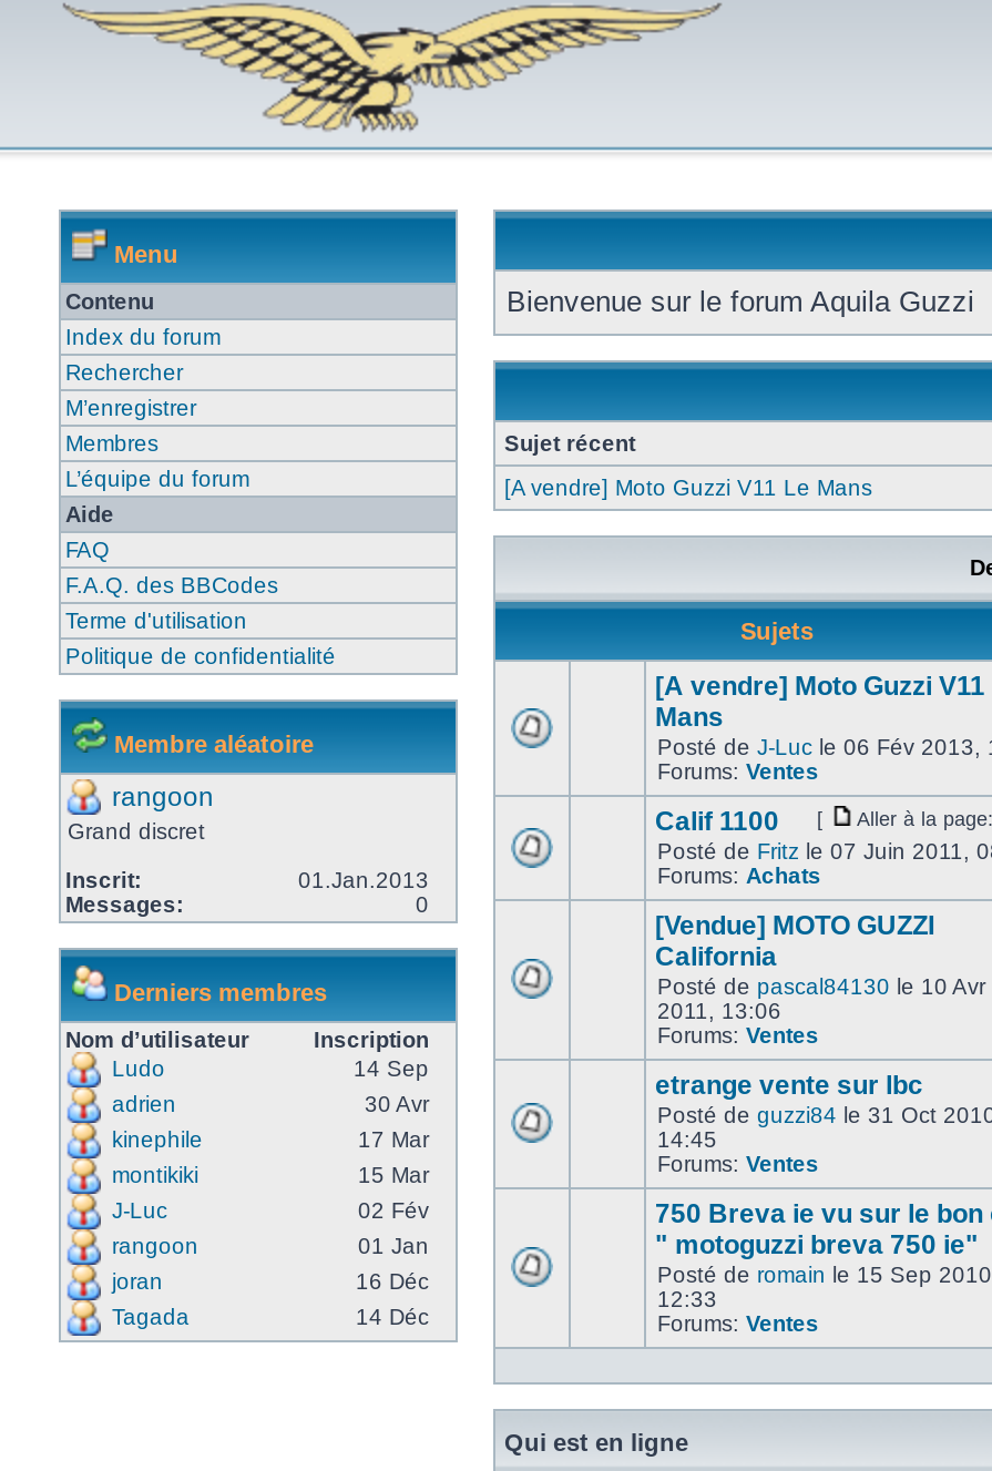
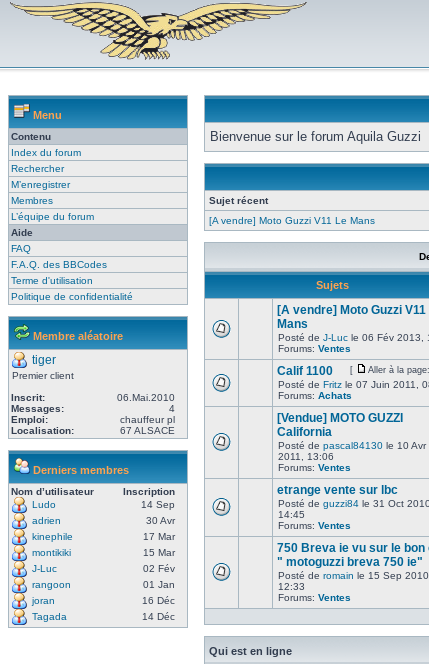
- rangoon
- Grand discret
+ tiger
+ Premier client

- 01.Jan.2013
+ 06.Mai.2010

- 0
+ 4
+ Emploi:
+ chauffeur pl
+ Localisation:
+ 67 ALSACE

moved down: Derniers membres | Nom d’utilisateur | Inscription | ... | Tagada | 14 Déc
